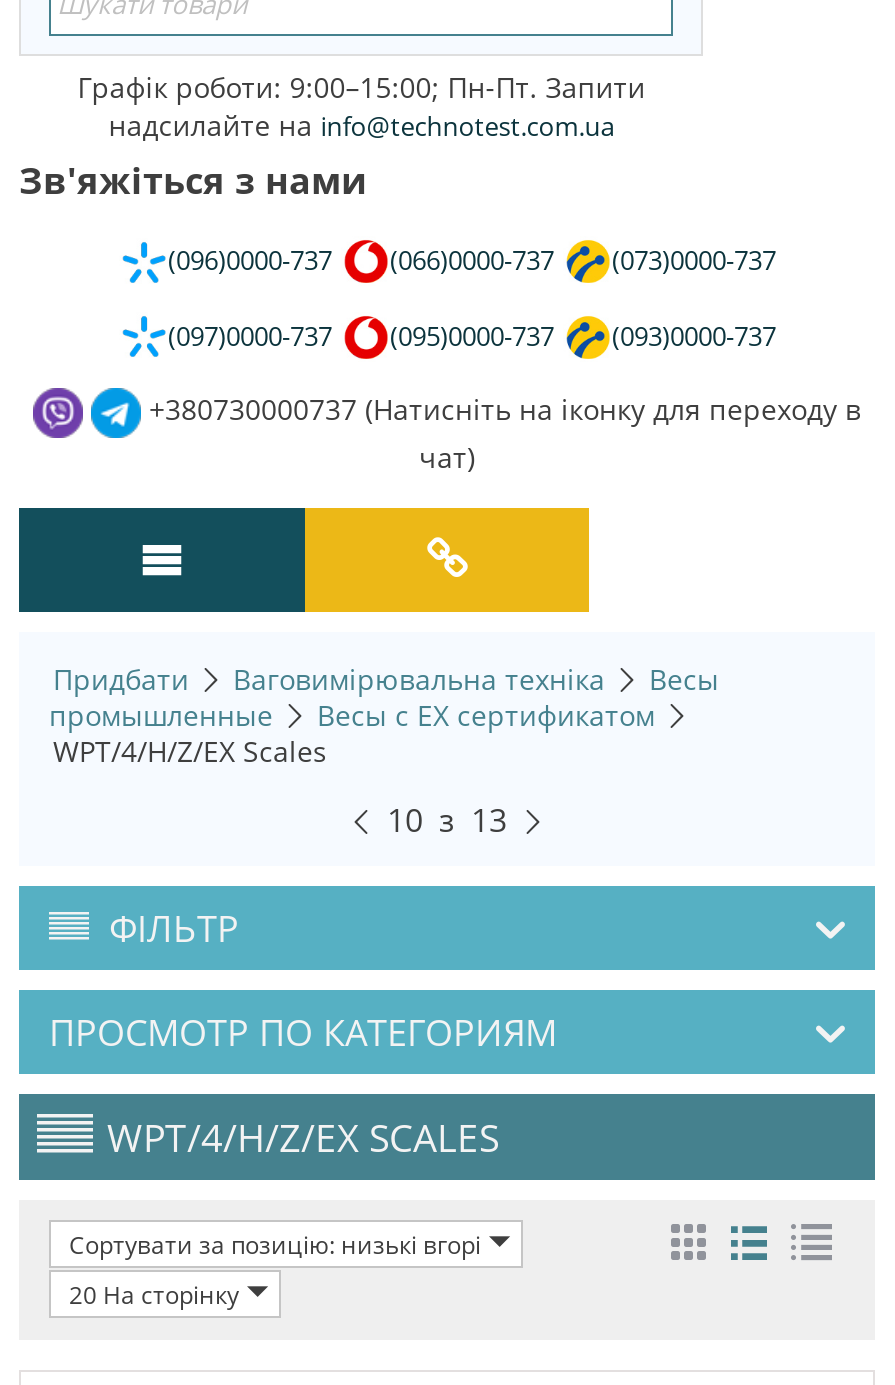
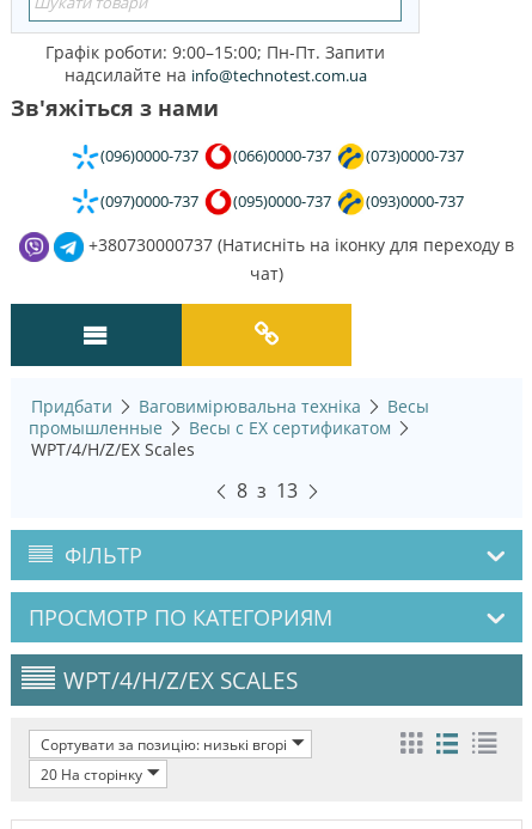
- 10 з 13
+ 8 з 13
